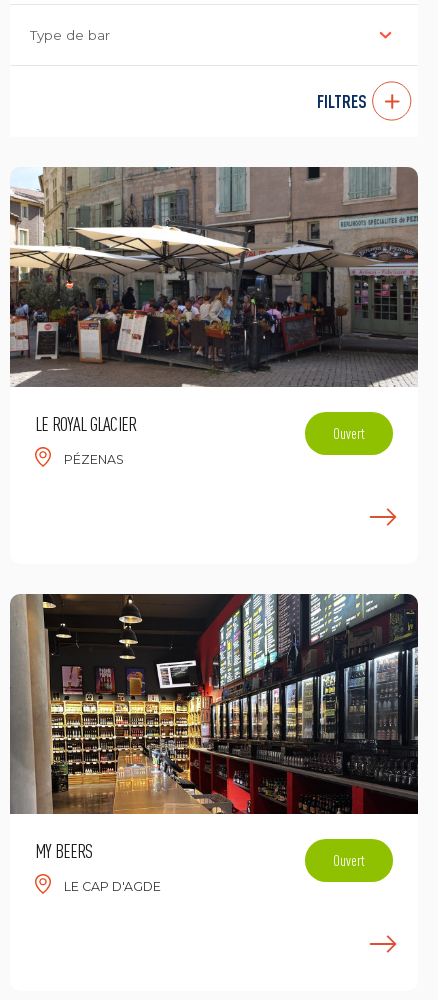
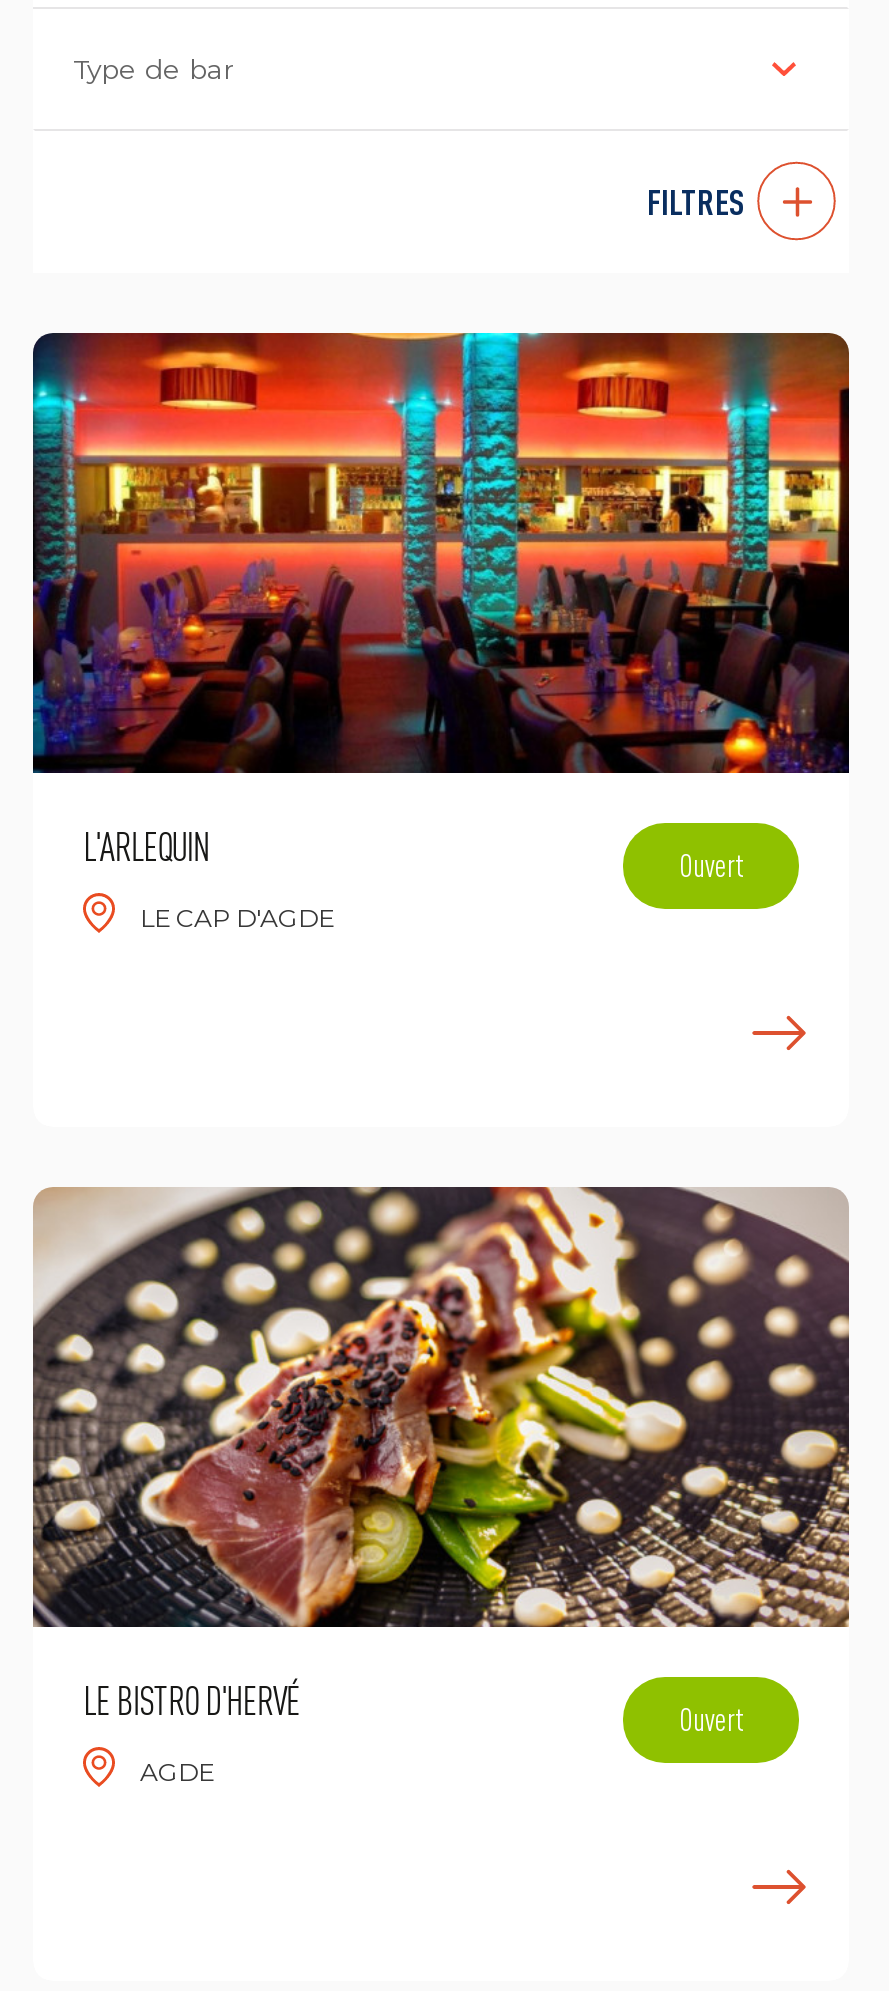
- [image]
- LE ROYAL GLACIER
+ [image]
+ L'ARLEQUIN

- PÉZENAS

- [image]
- MY BEERS
+ [image]
+ LE BISTRO D'HERVÉ

+ AGDE

moved up: LE CAP D'AGDE
